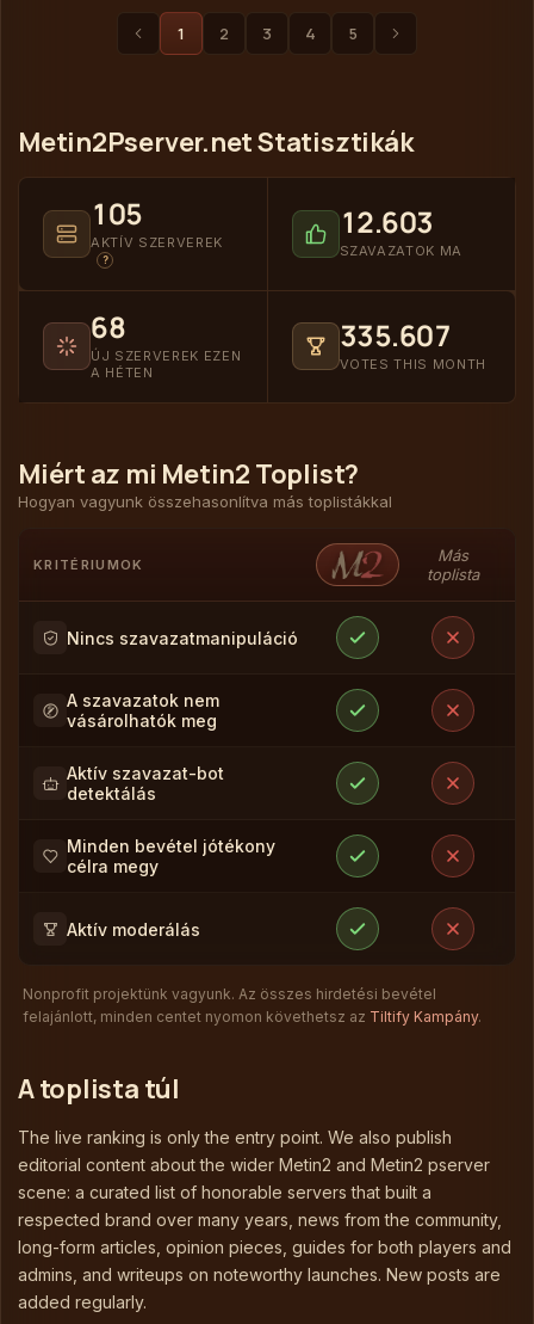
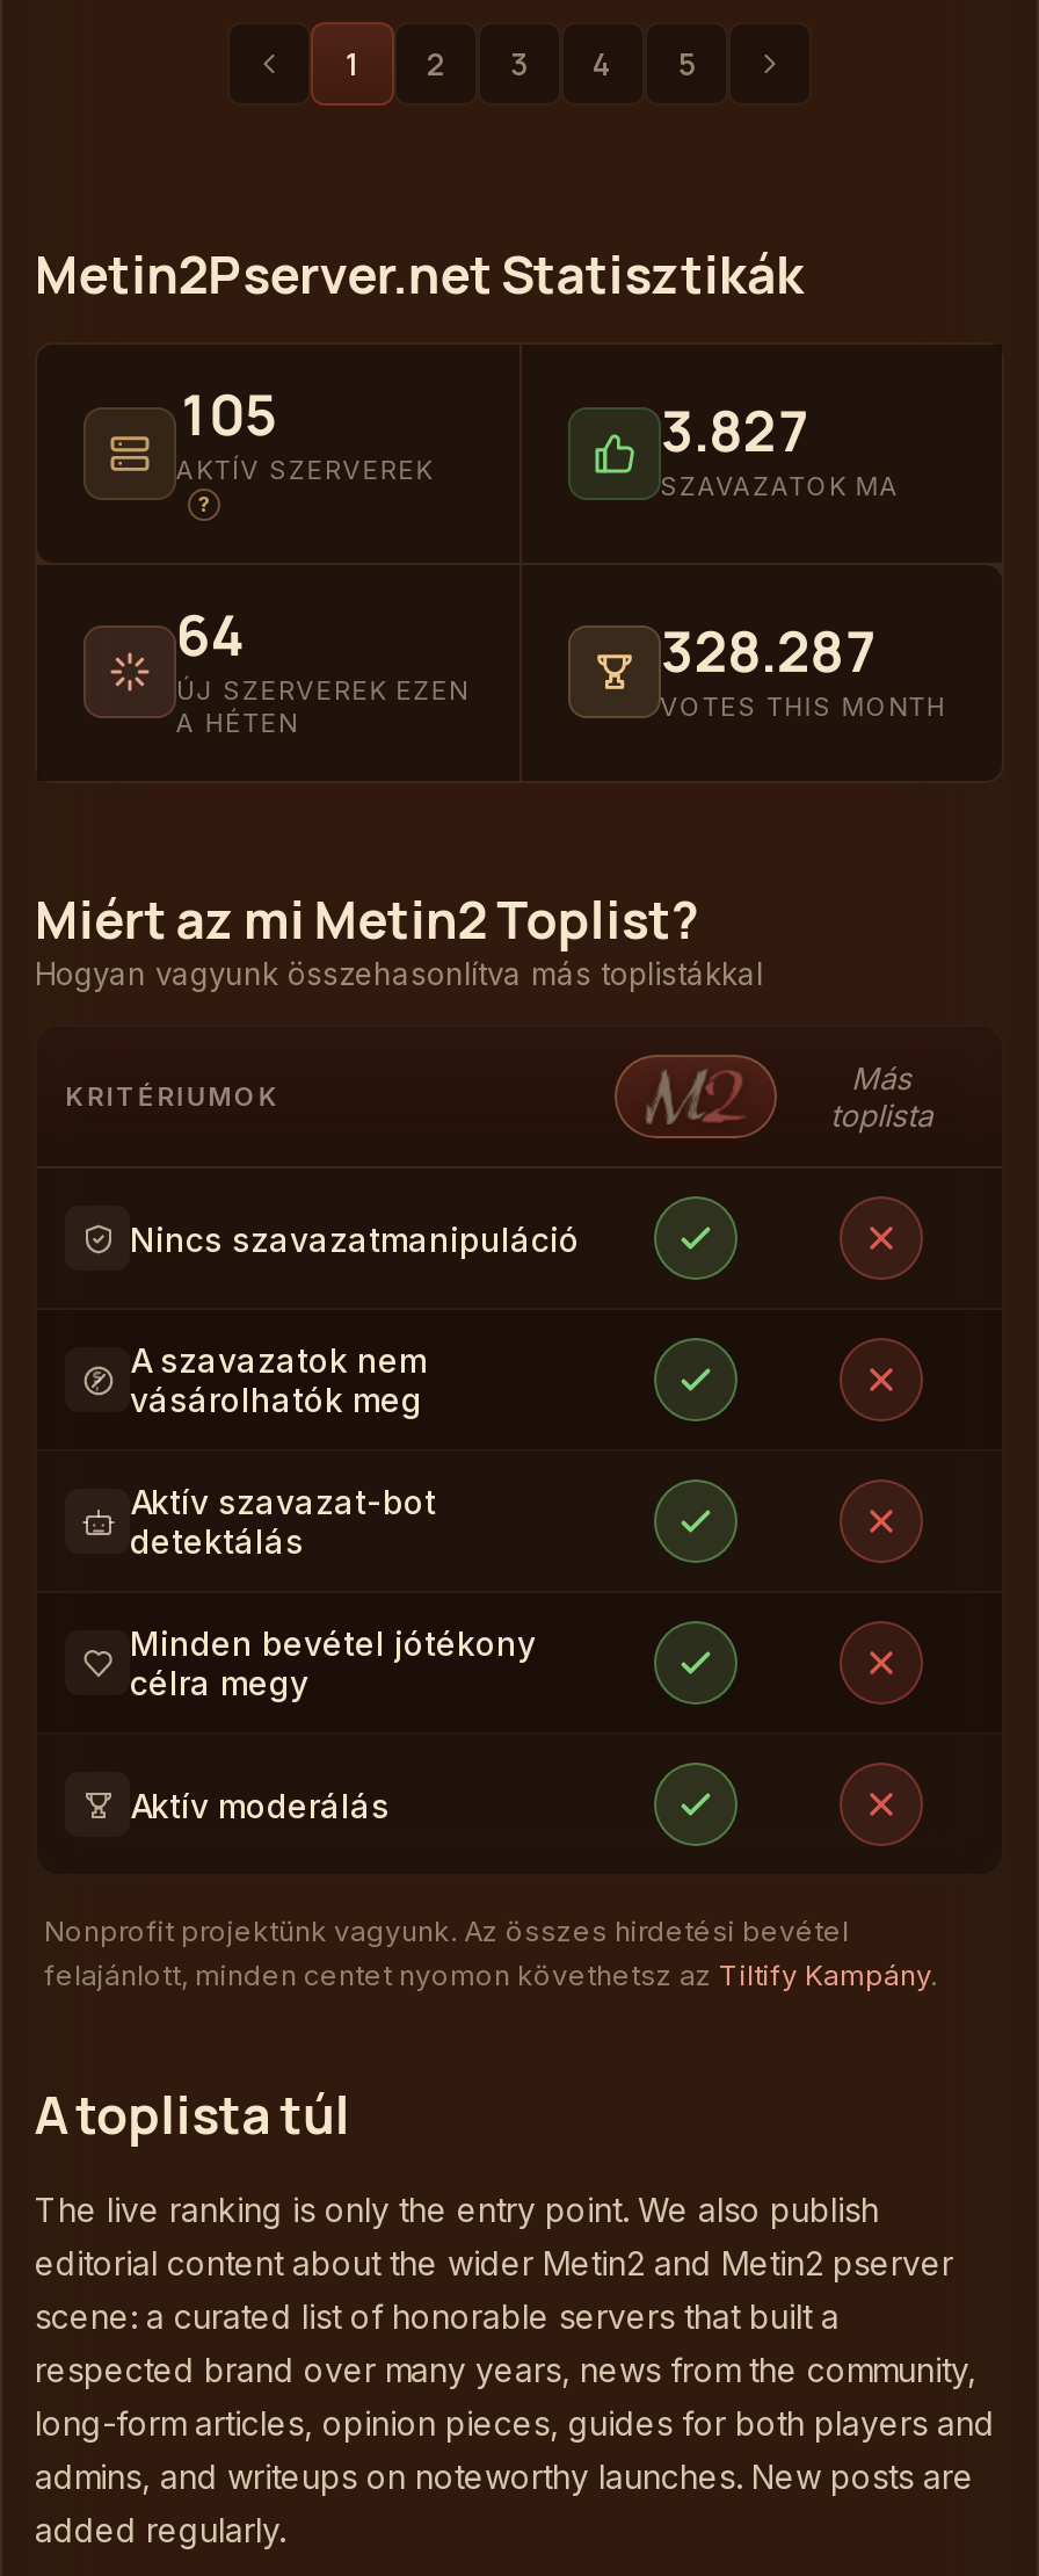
- 12.603
+ 3.827

- 68
+ 64

- 335.607
+ 328.287
